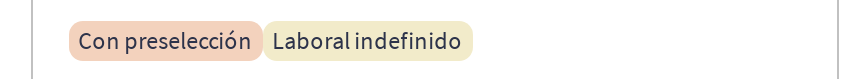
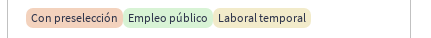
- Laboral indefinido
+ Empleo público
+ Laboral temporal
